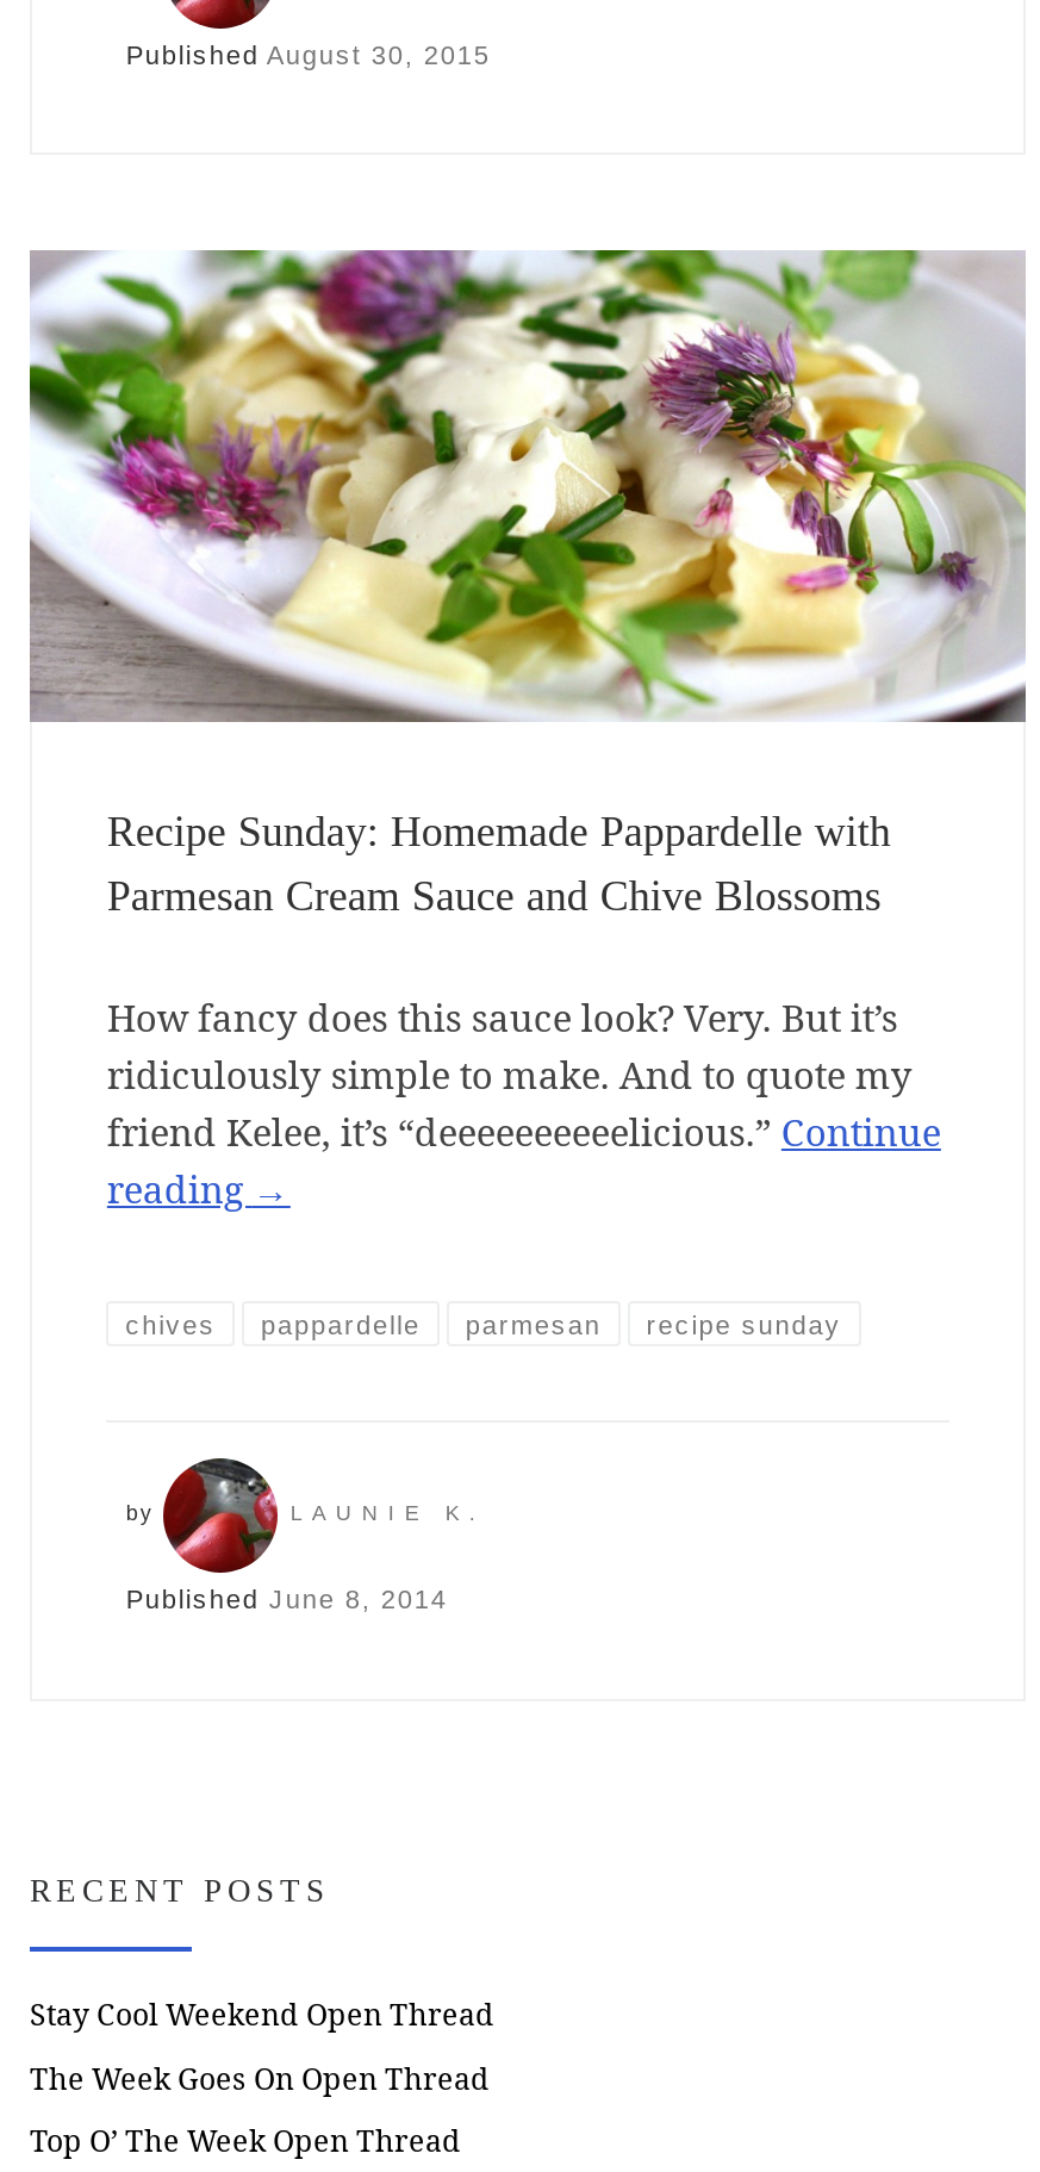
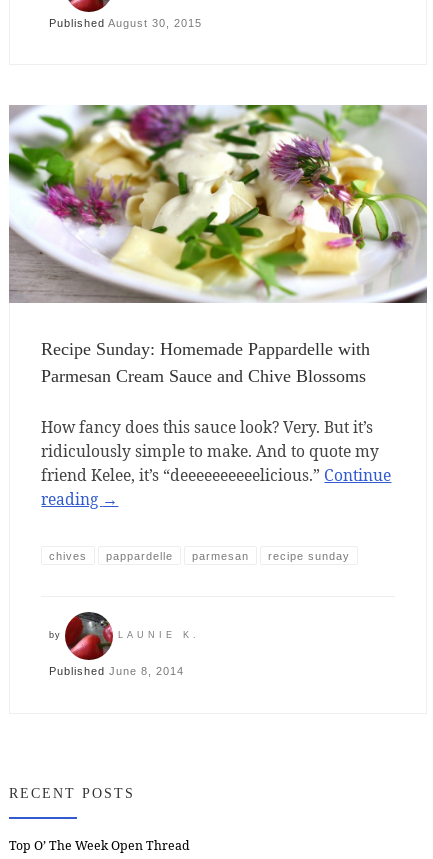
- Stay Cool Weekend Open Thread
- The Week Goes On Open Thread
